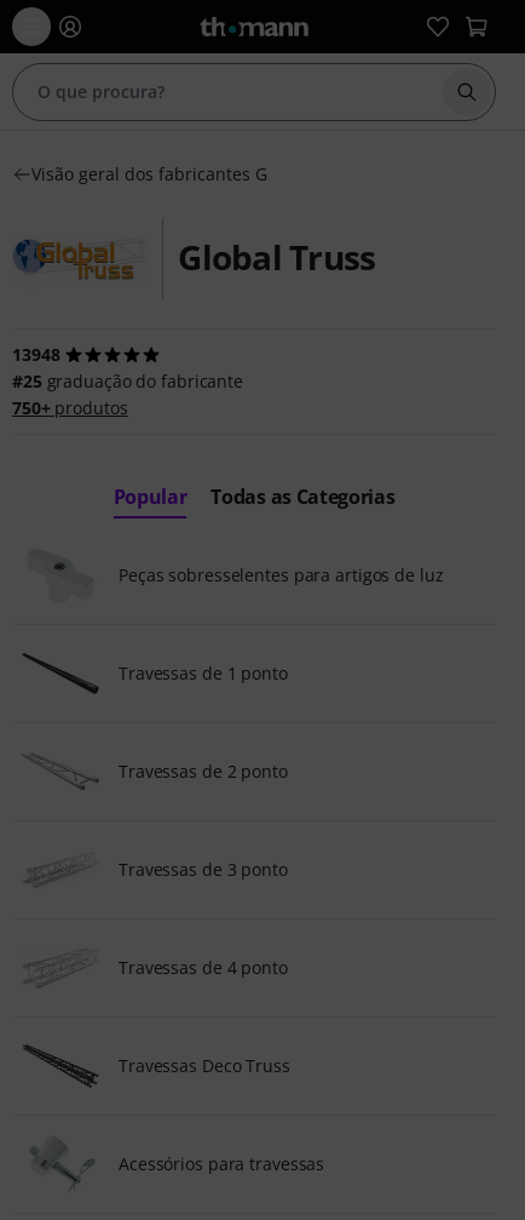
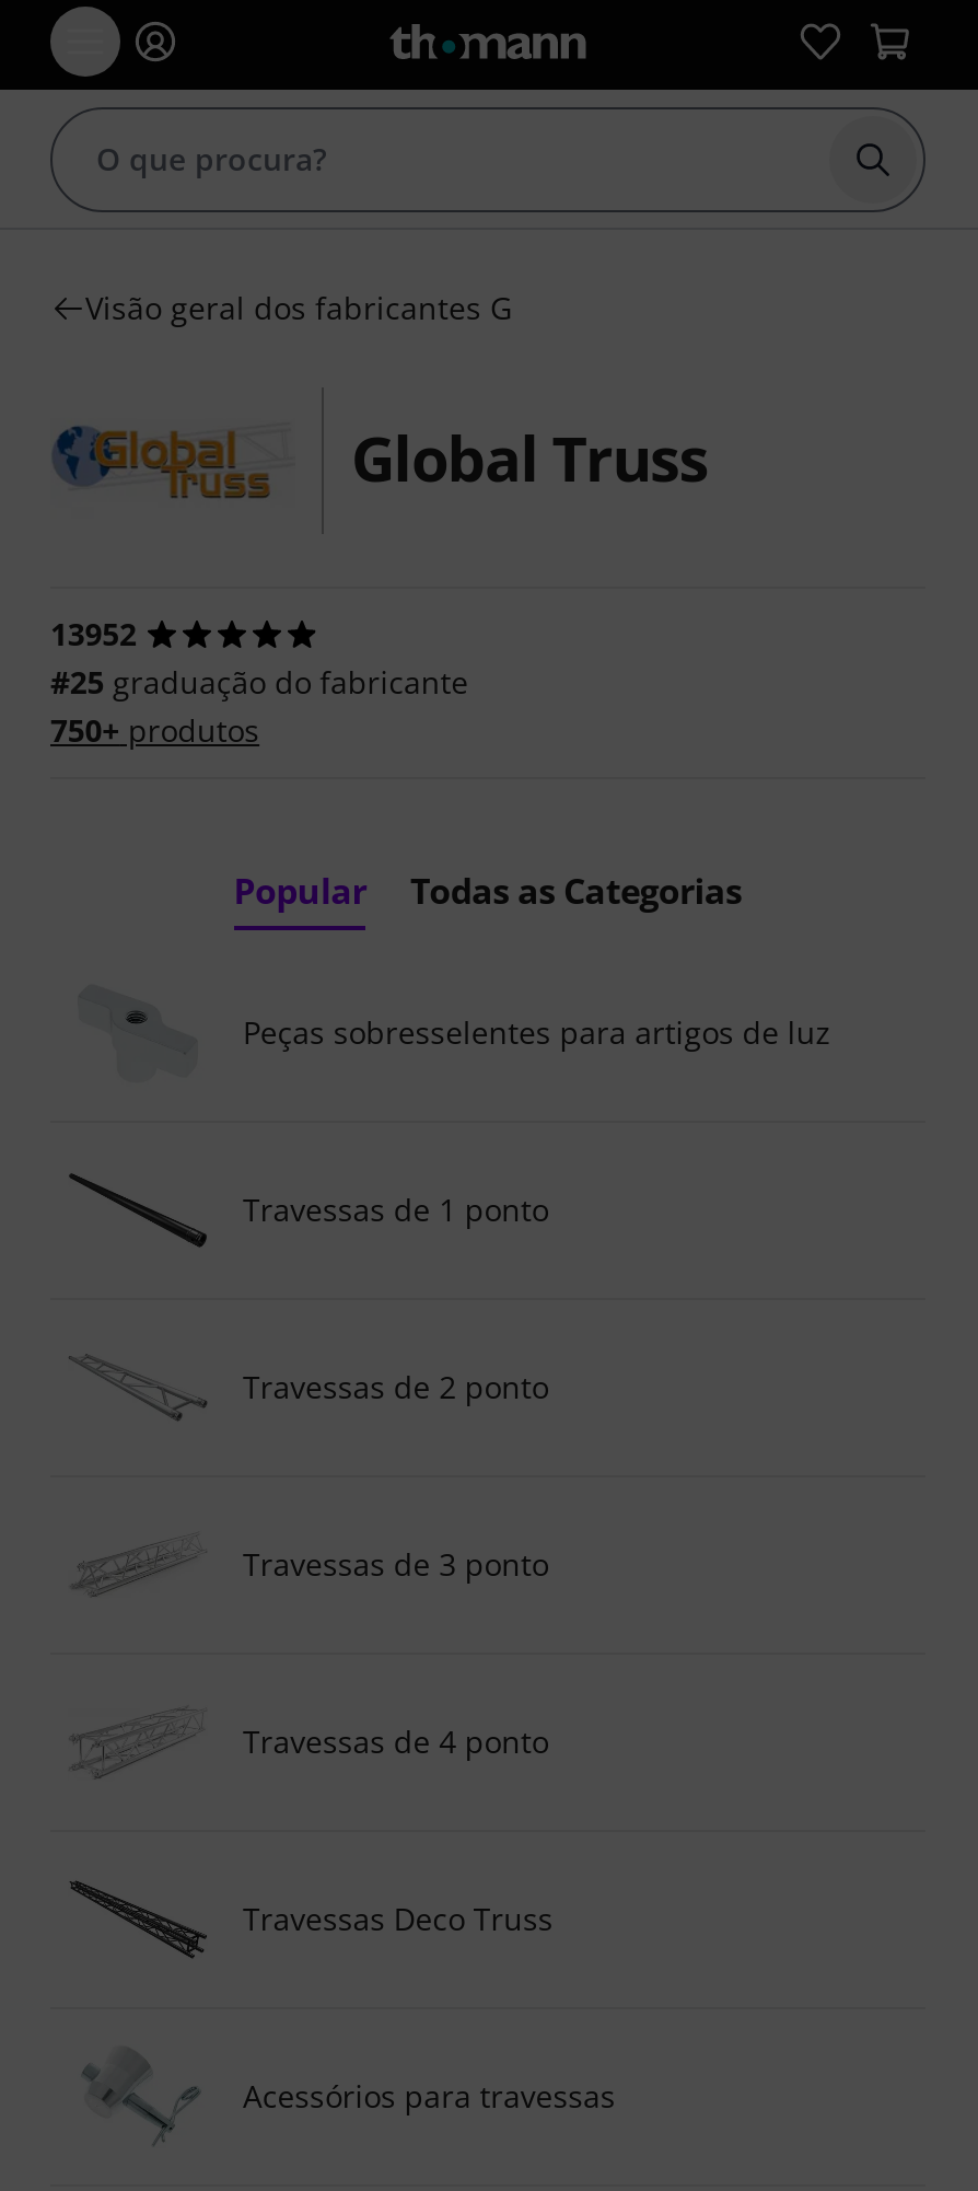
- 13948
+ 13952
